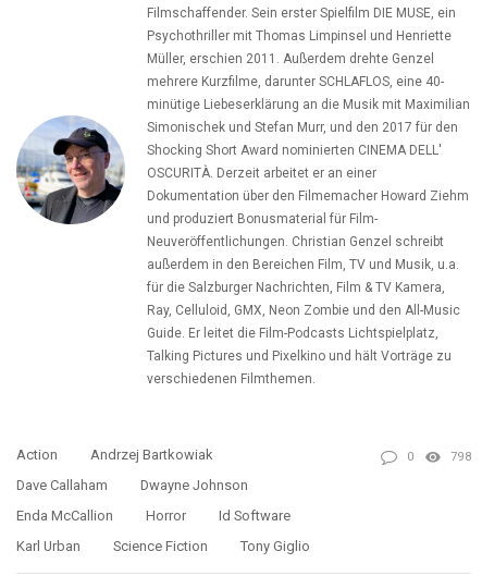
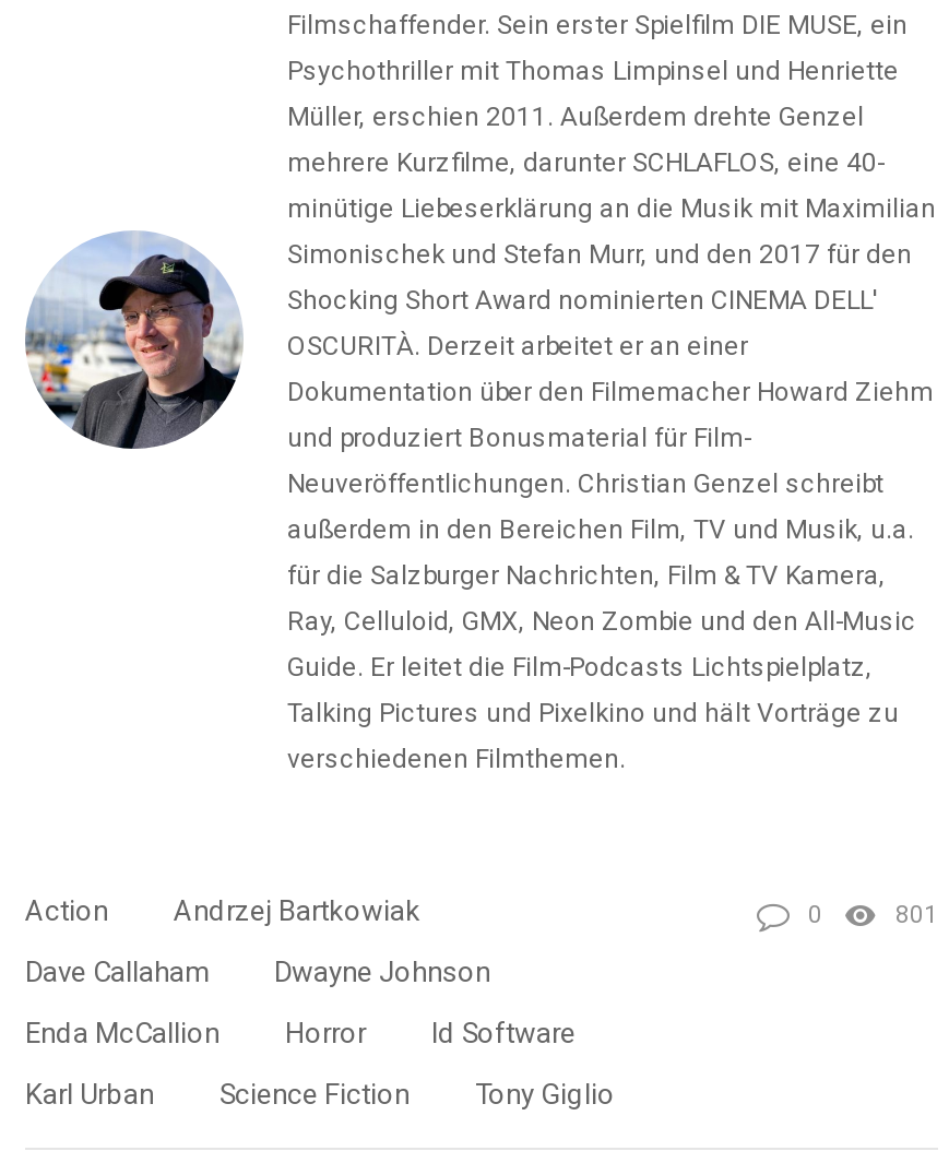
- 798
+ 801
